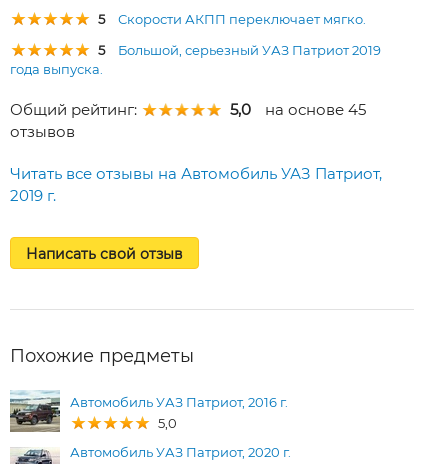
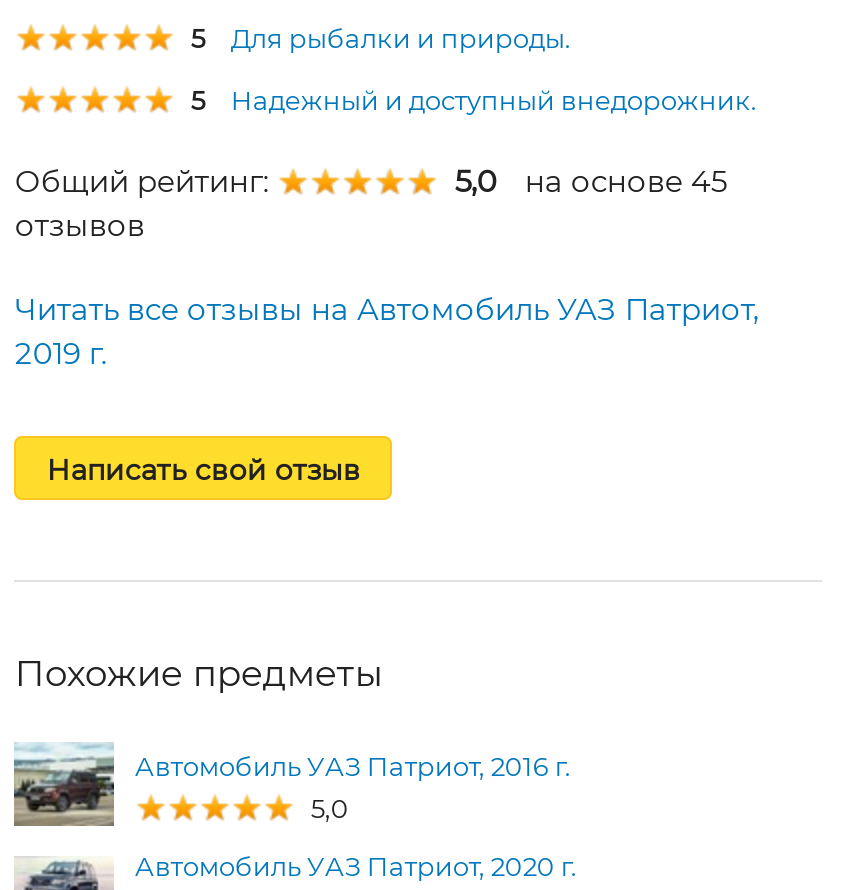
- Скорости АКПП переключает мягко.
+ Для рыбалки и природы.

- Большой, серьезный УАЗ Патриот 2019
- года выпуска.
+ Надежный и доступный внедорожник.
